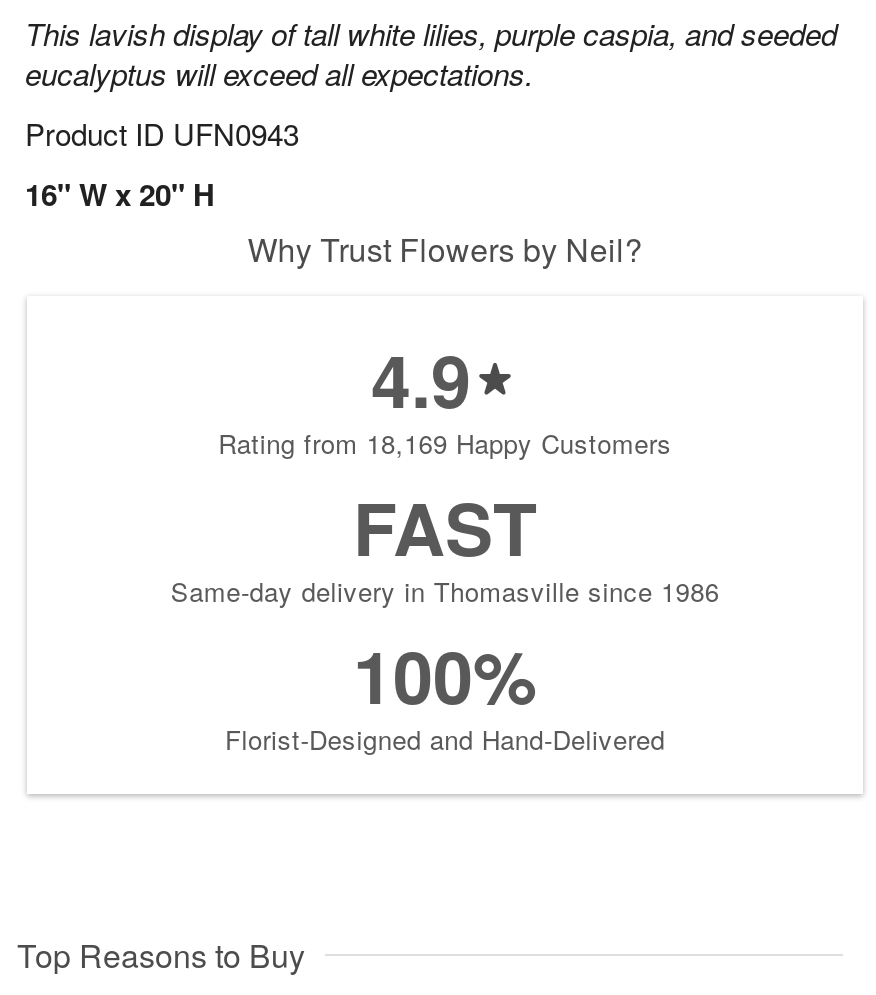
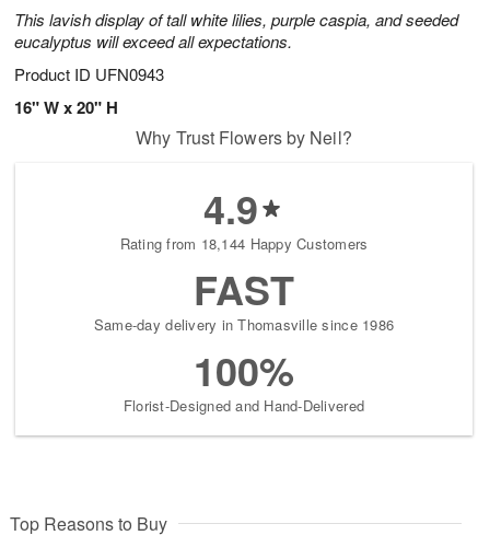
- Rating from 18,169 Happy Customers
+ Rating from 18,144 Happy Customers
